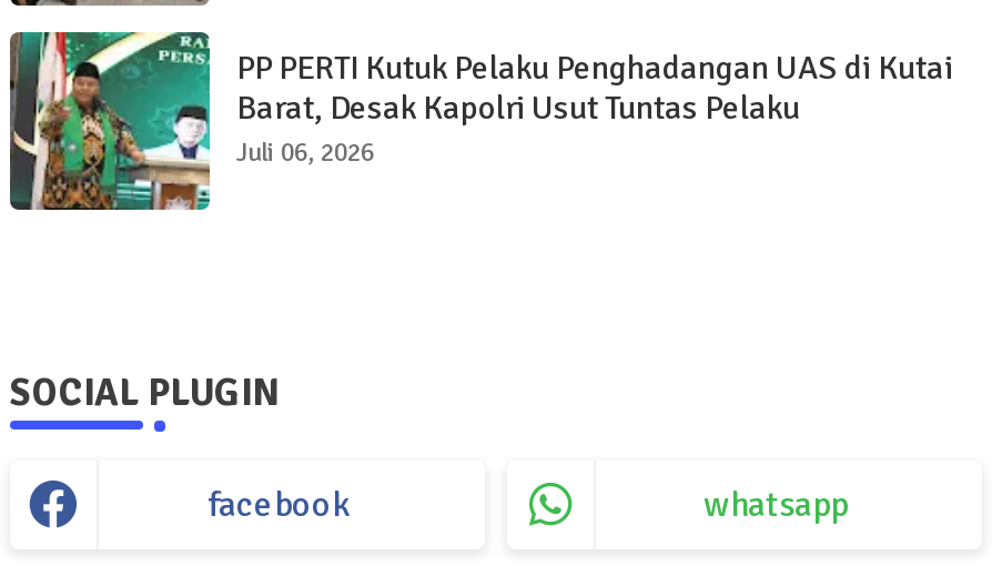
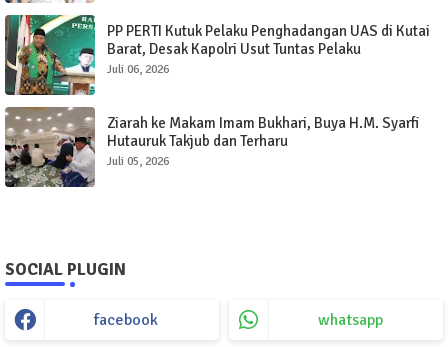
+ [image]
+ Ziarah ke Makam Imam Bukhari, Buya H.M. Syarfi
+ Hutauruk Takjub dan Terharu
+ Juli 05, 2026
